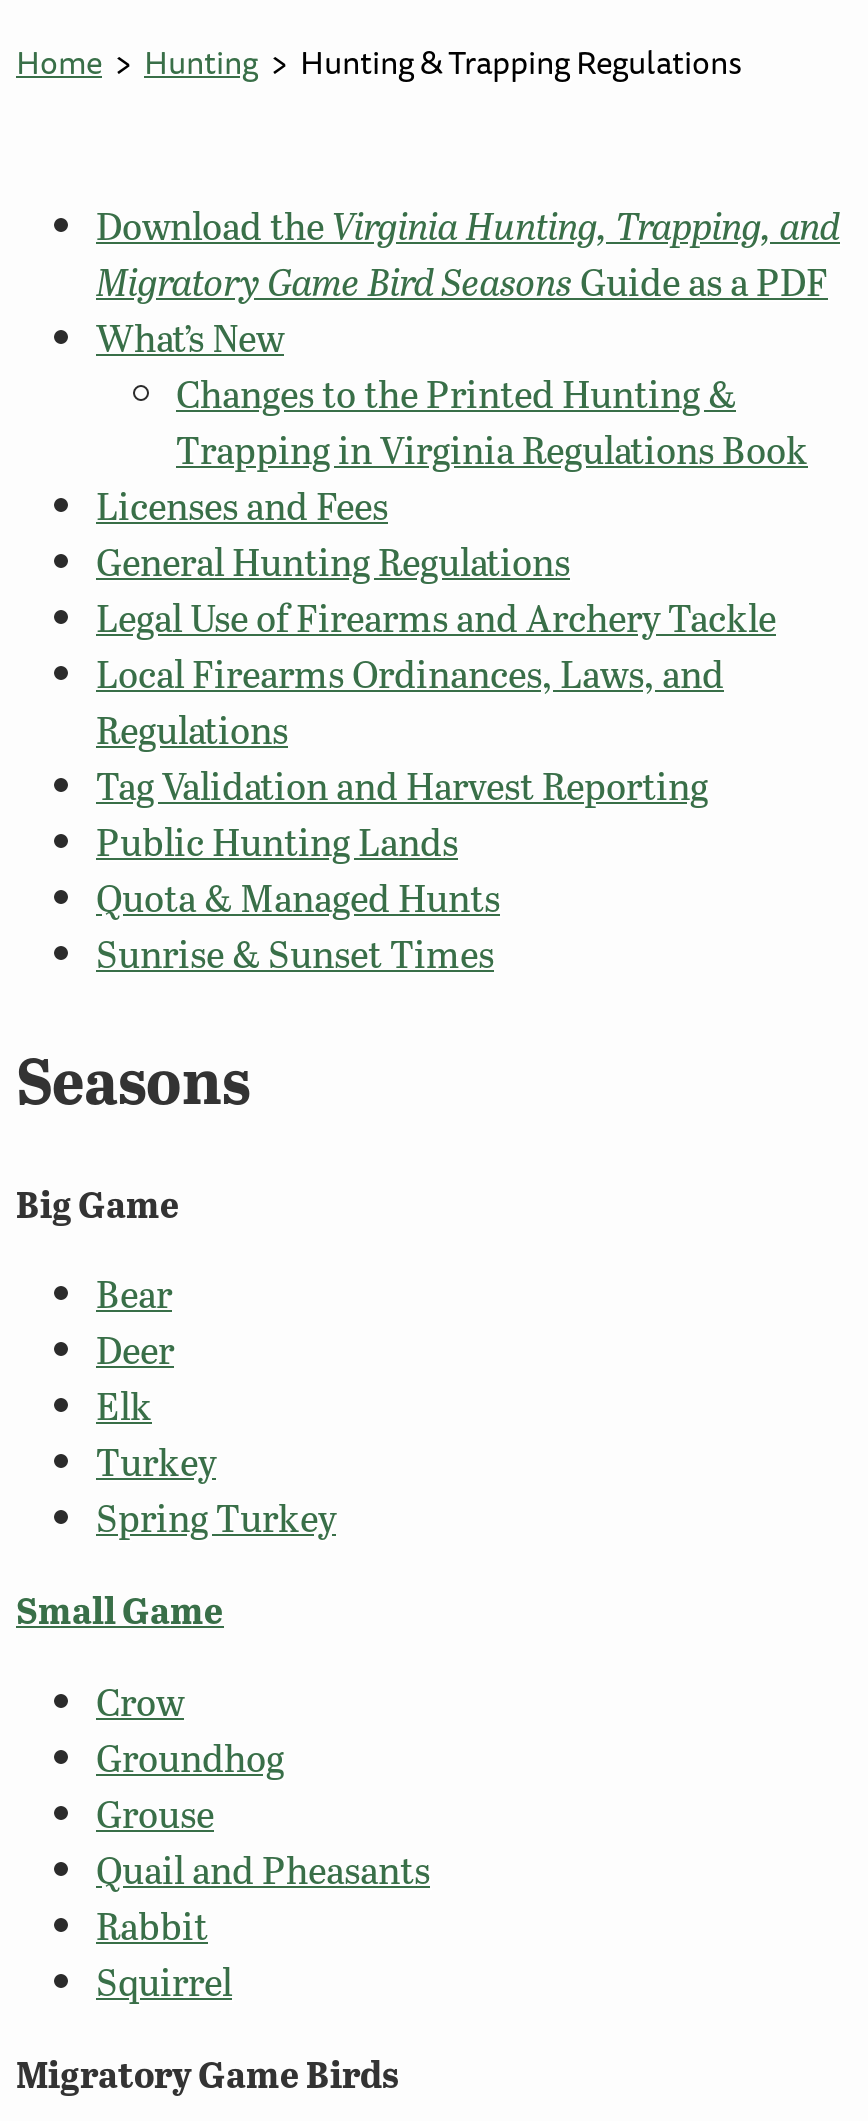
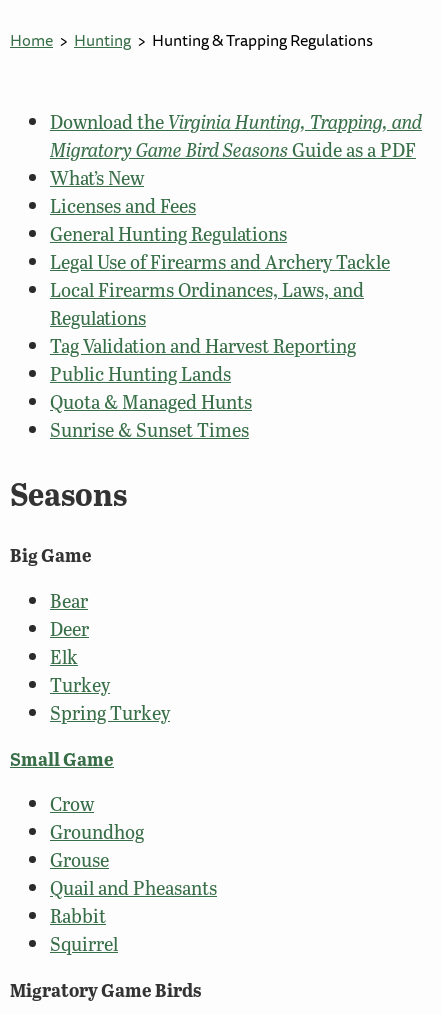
- Changes to the Printed Hunting &
- Trapping in Virginia Regulations Book
